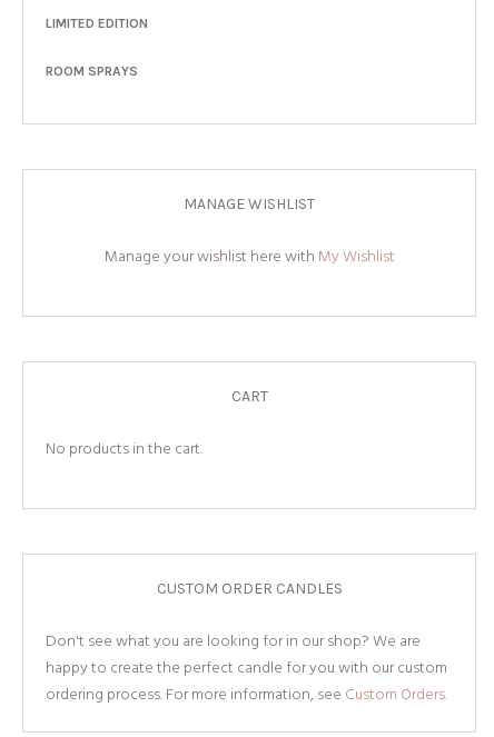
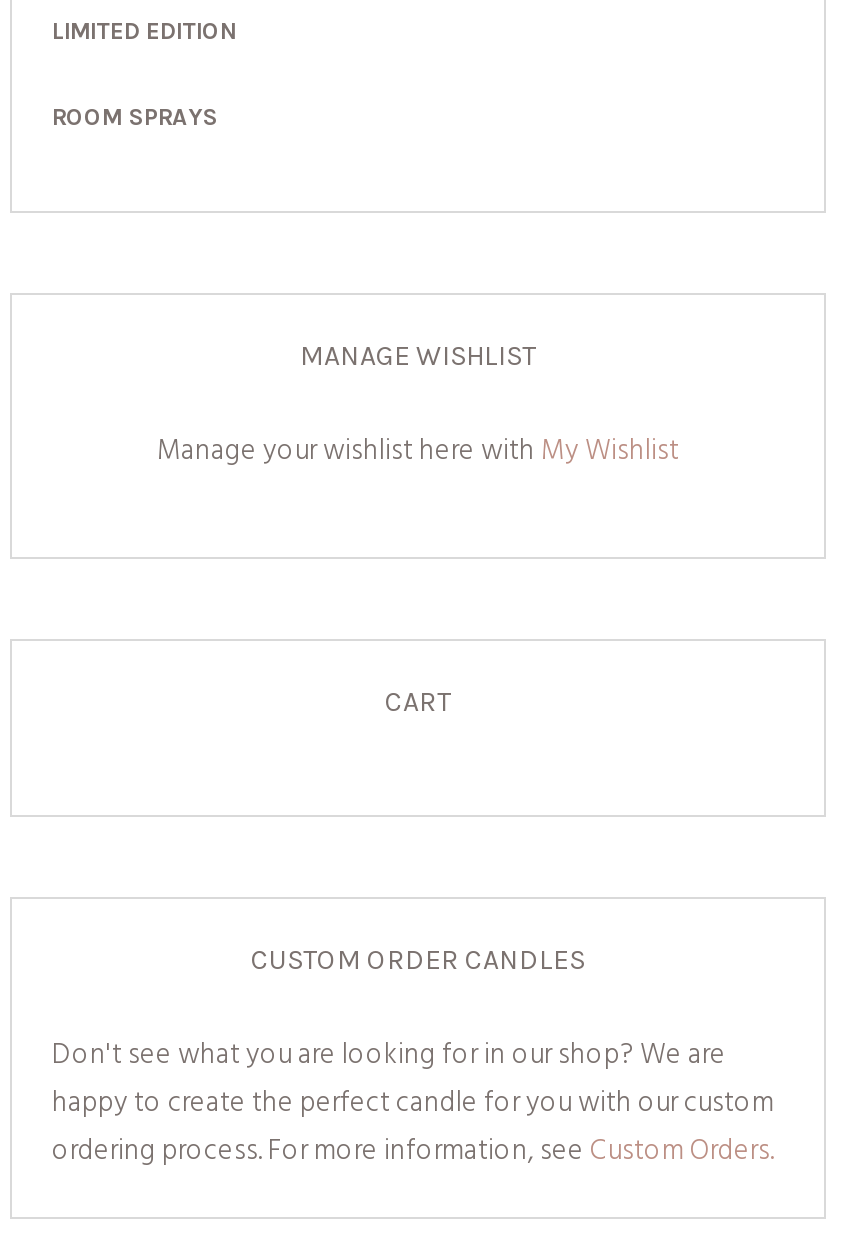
- No products in the cart.
